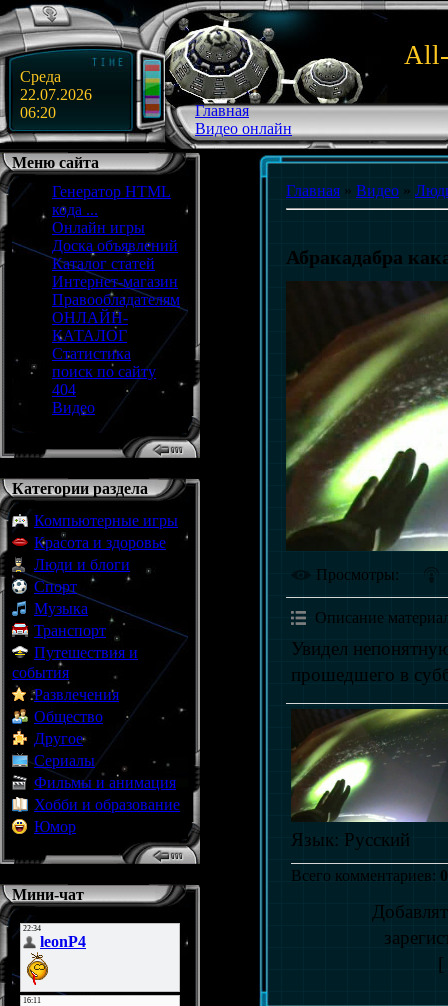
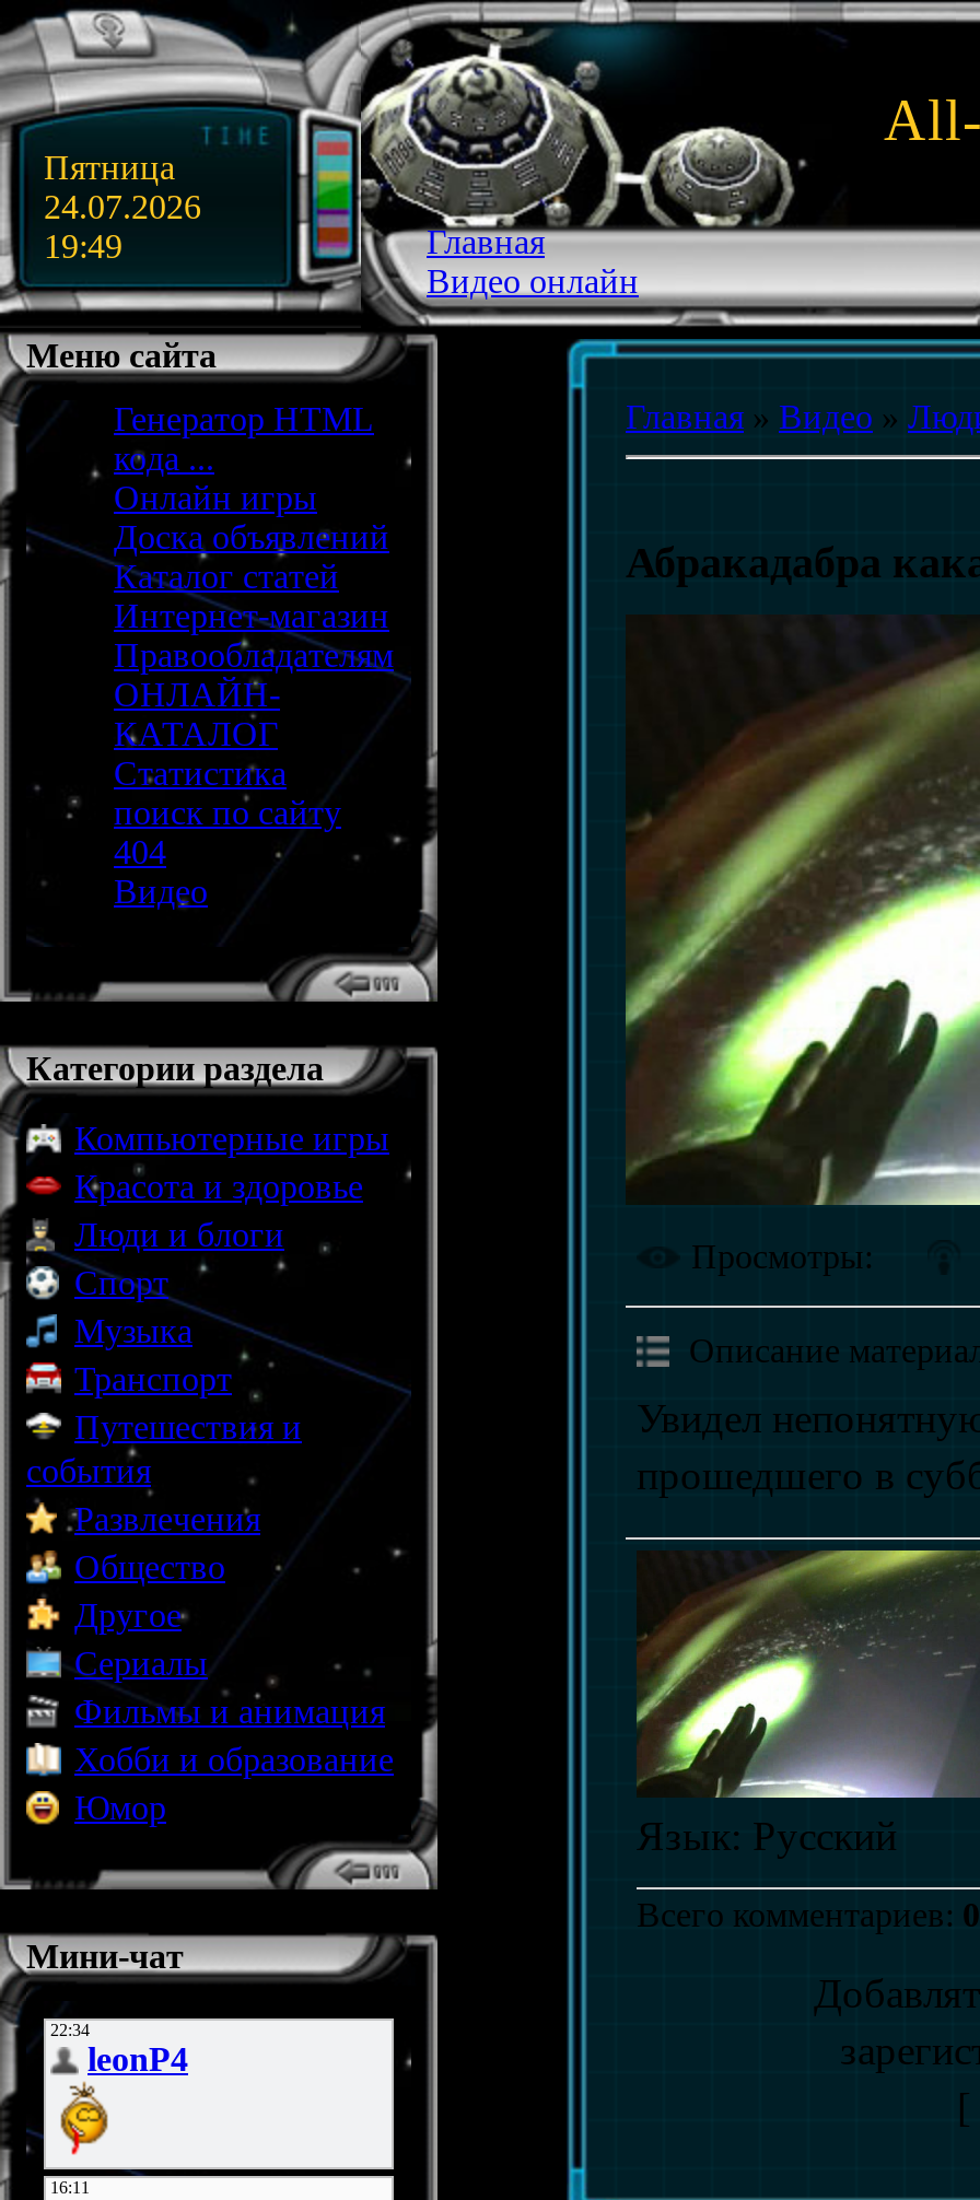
- Среда
- 22.07.2026
- 06:20
+ Пятница
+ 24.07.2026
+ 19:49
